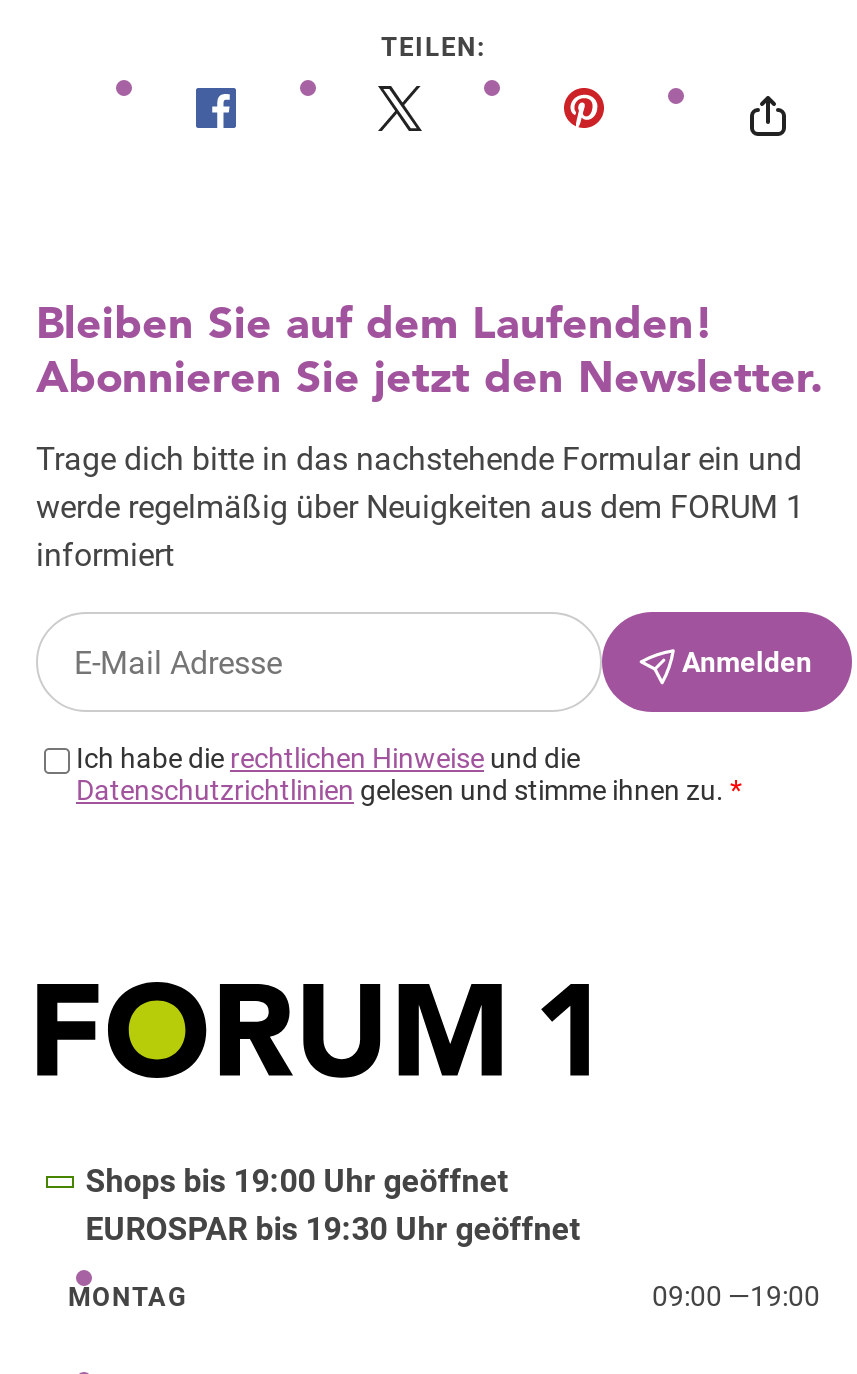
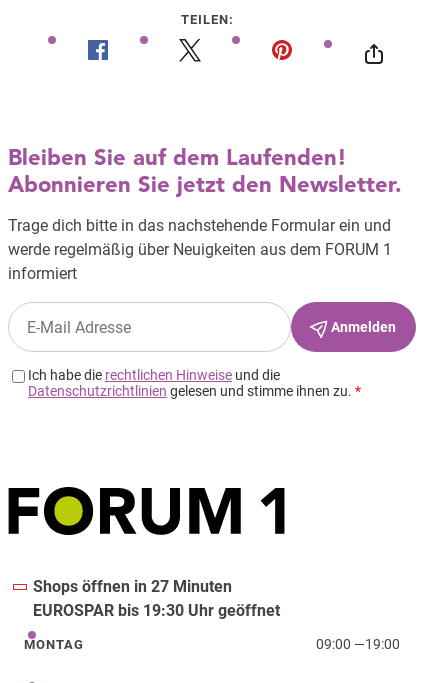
- Shops bis 19:00 Uhr geöffnet
+ Shops öffnen in 27 Minuten
